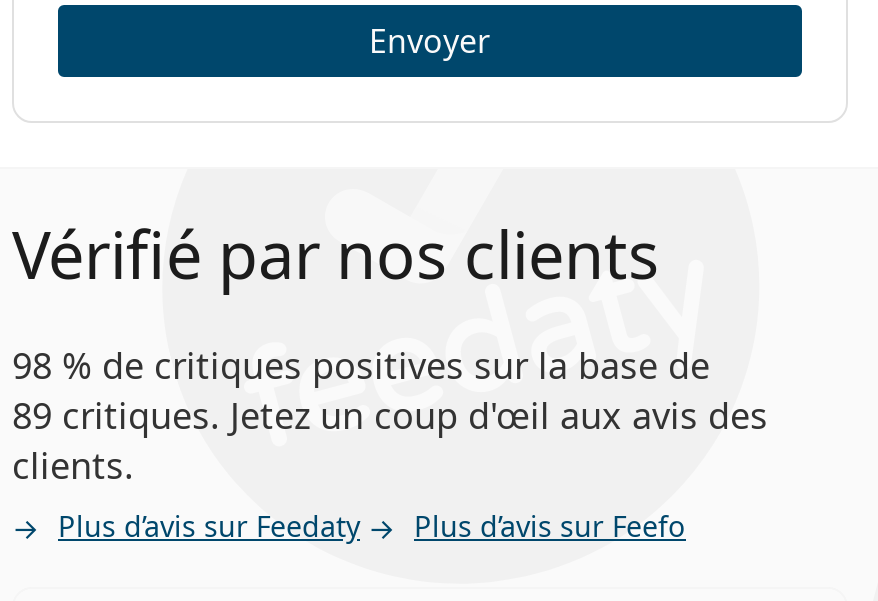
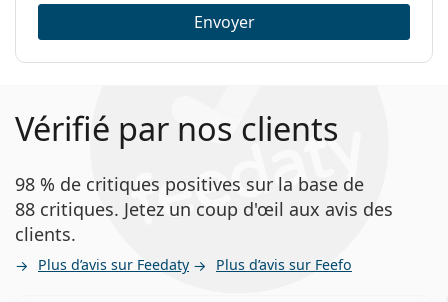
- 89 critiques. Jetez un coup d'œil aux avis des
+ 88 critiques. Jetez un coup d'œil aux avis des
